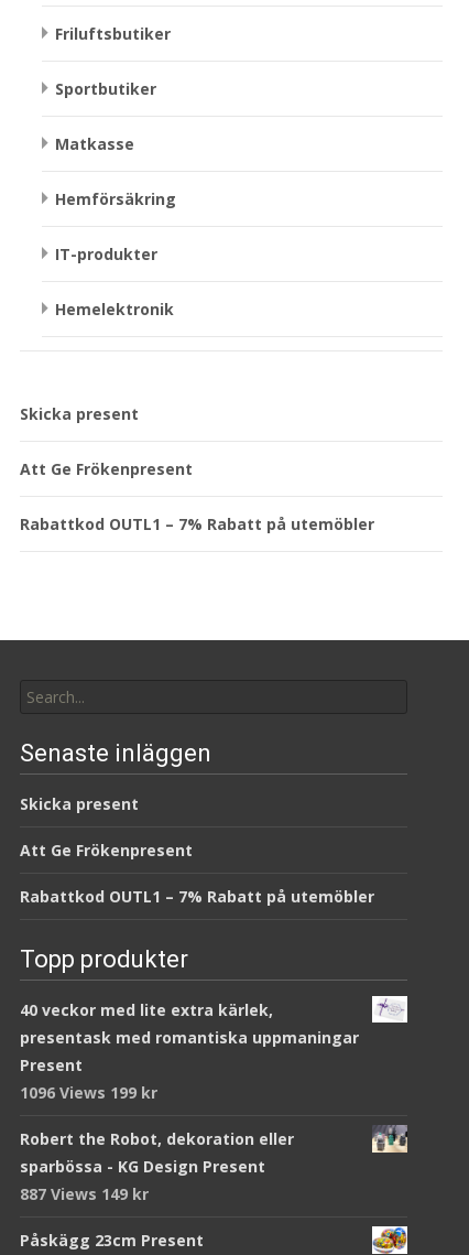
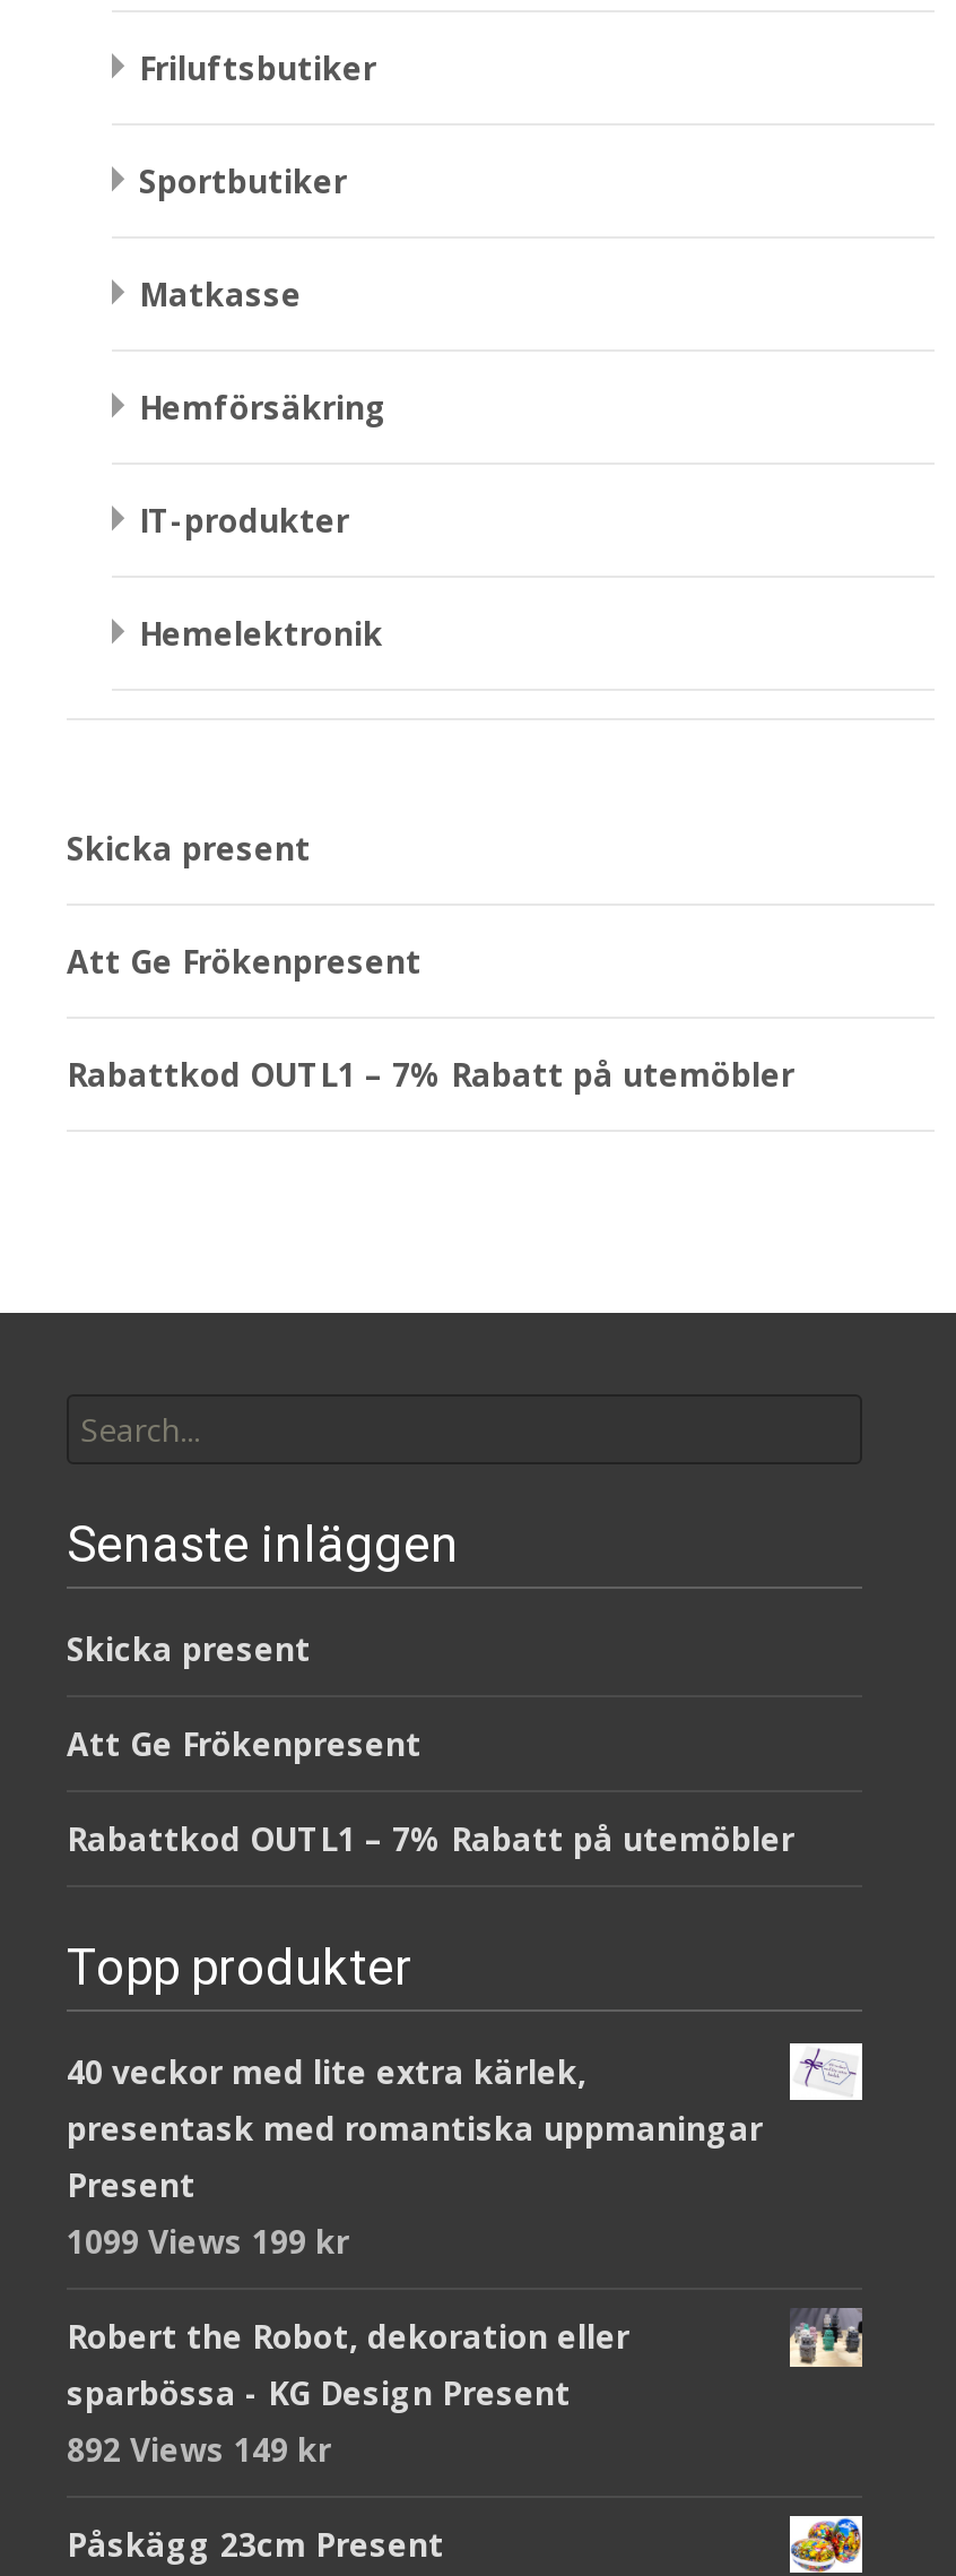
- 1096 Views 199 kr
+ 1099 Views 199 kr

- 887 Views 149 kr
+ 892 Views 149 kr
